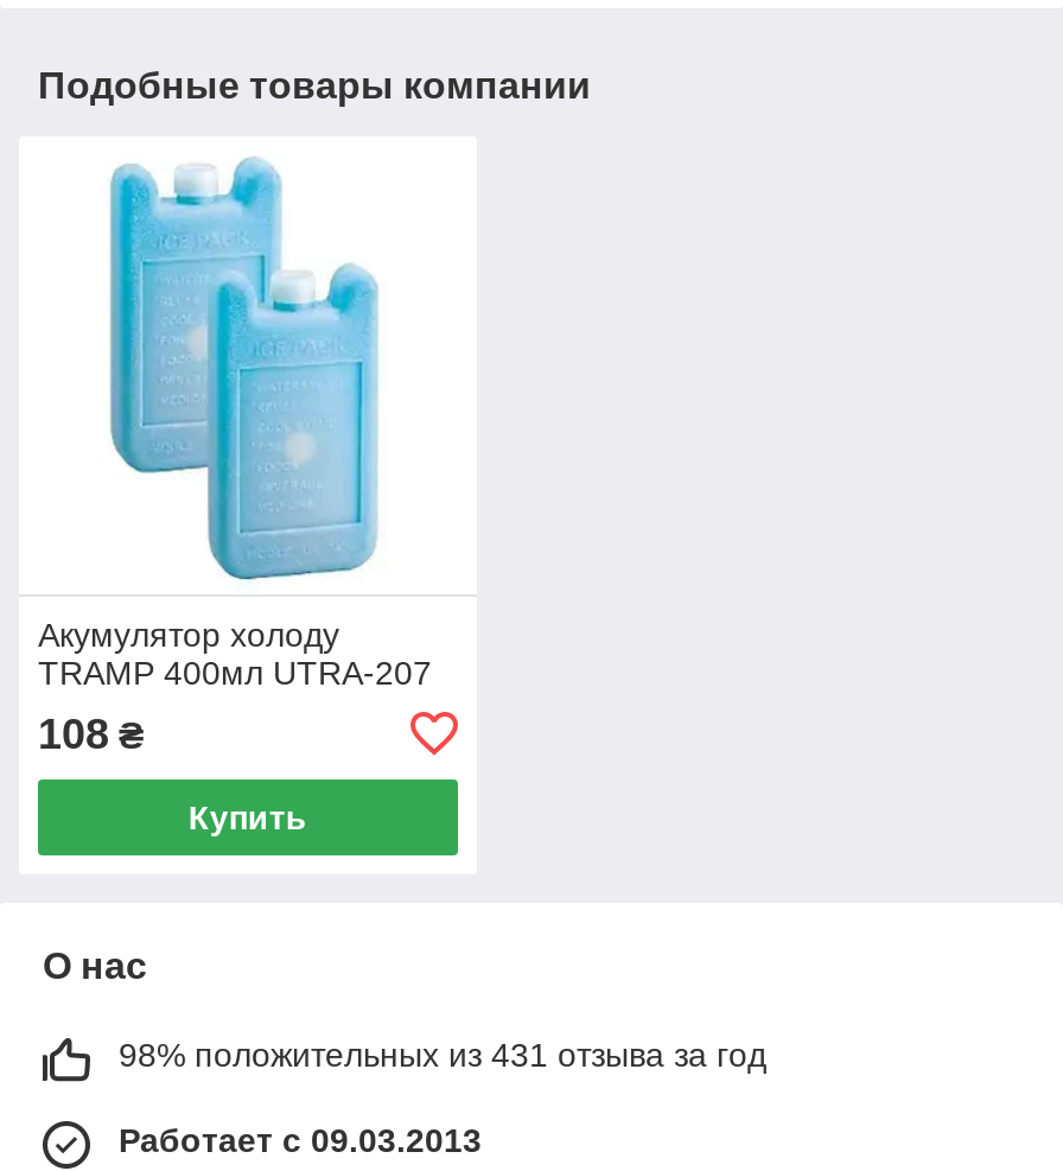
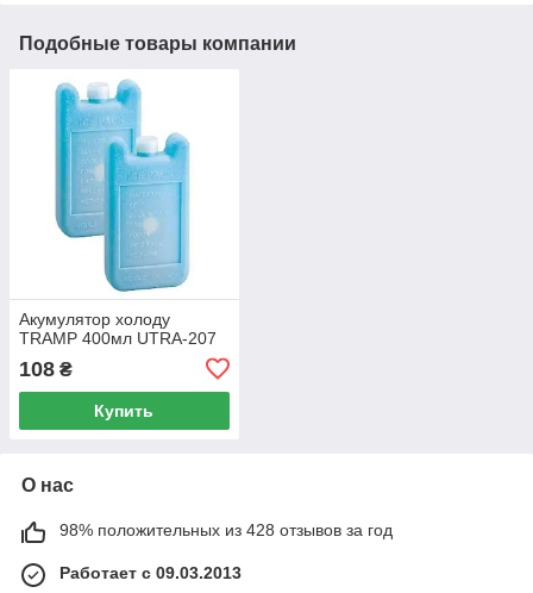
- 98% положительных из 431 отзыва за год
+ 98% положительных из 428 отзывов за год
